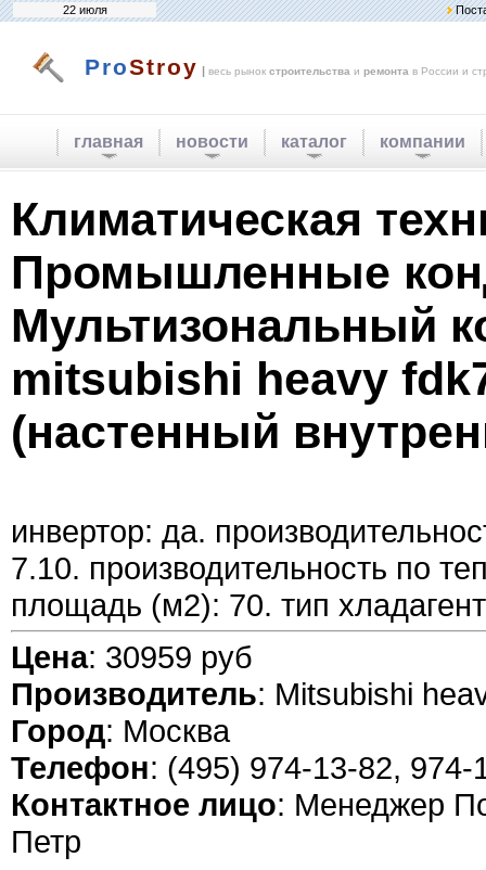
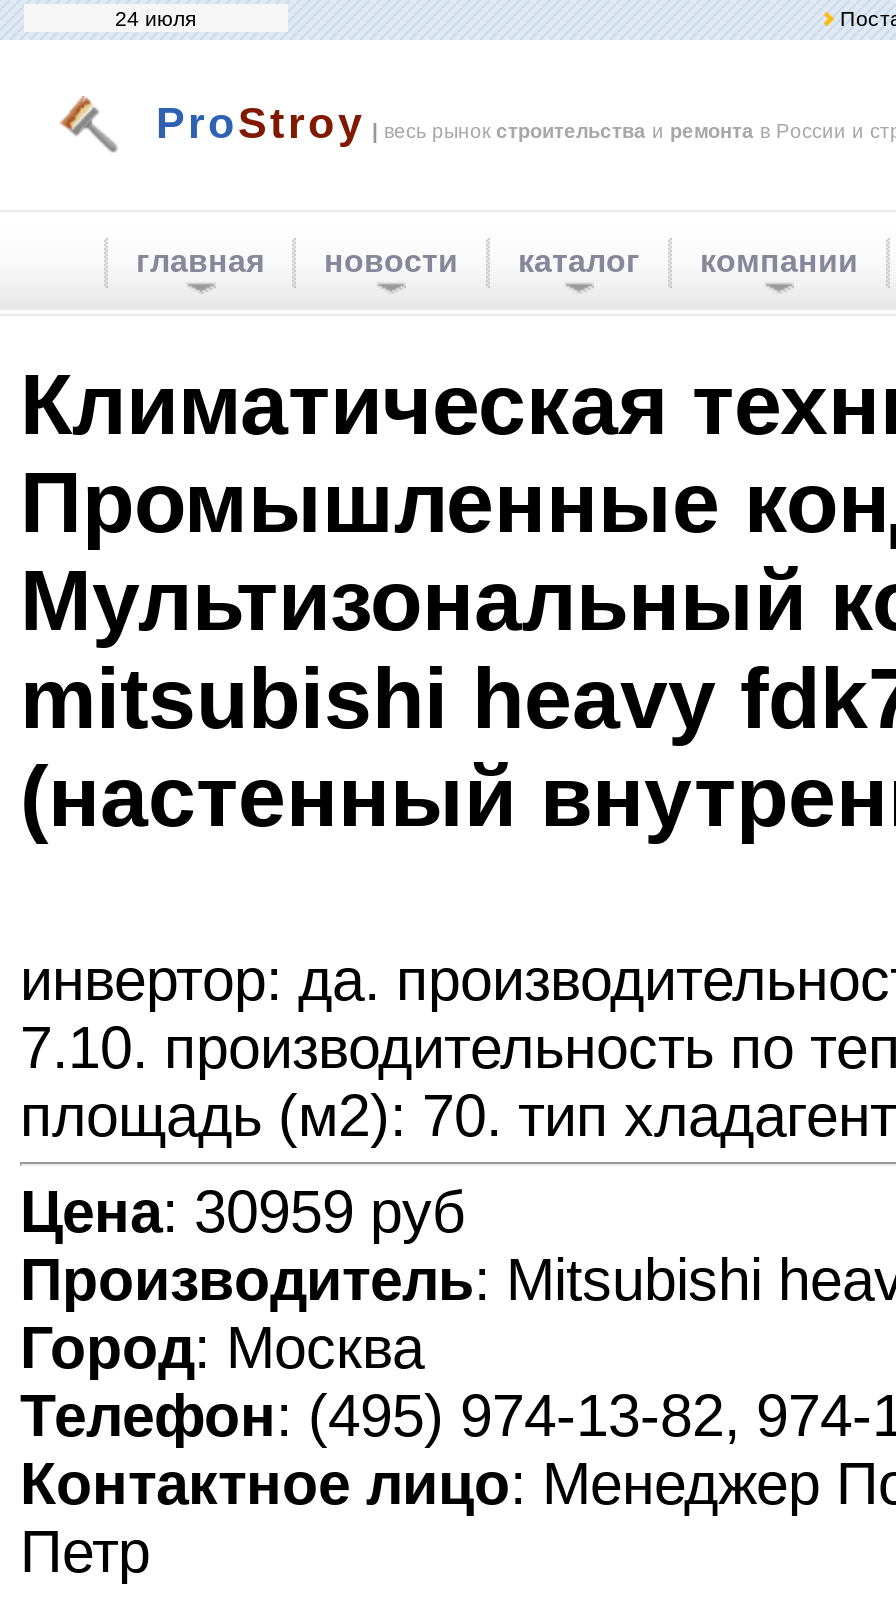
- 22 июля
+ 24 июля
